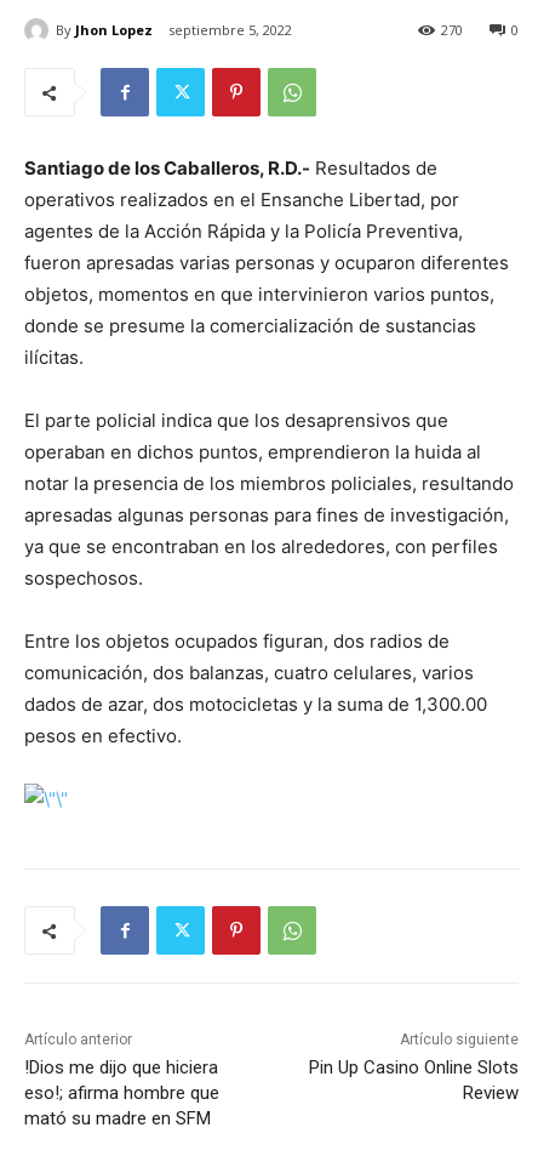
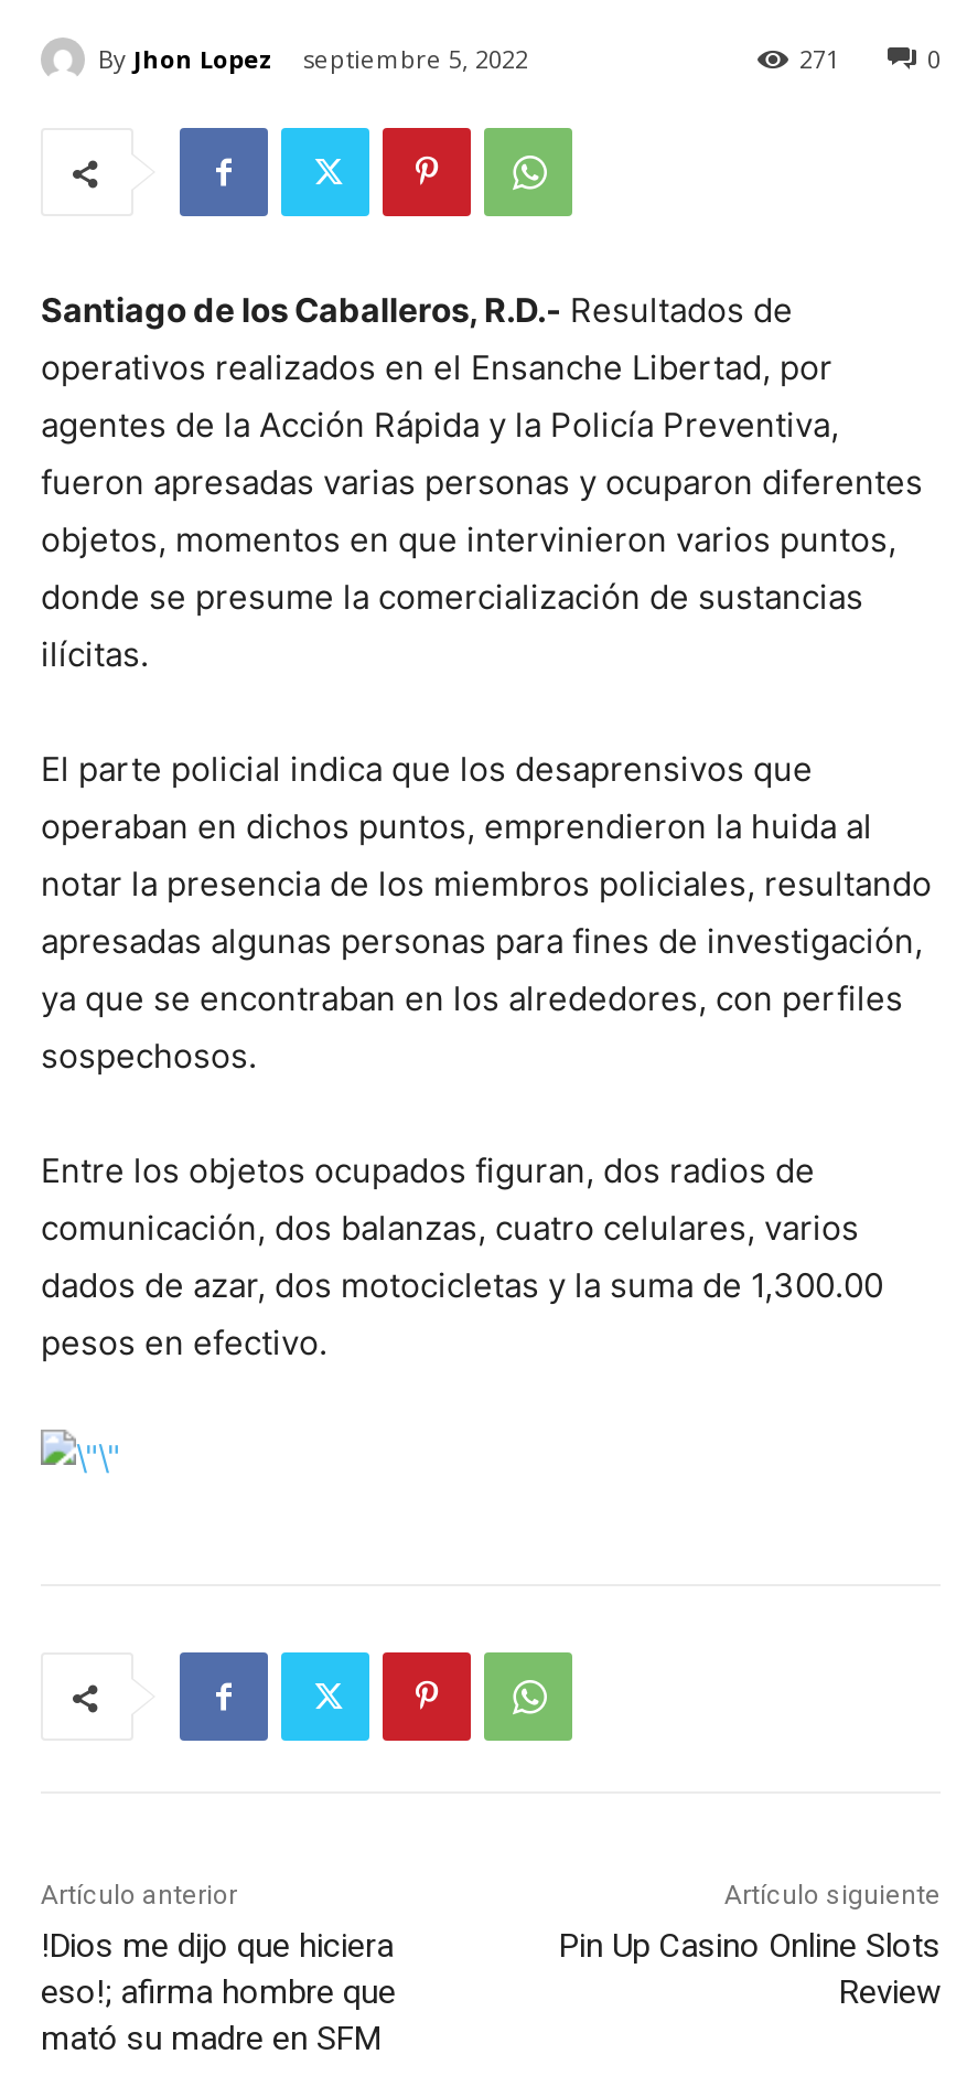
- 270
+ 271
